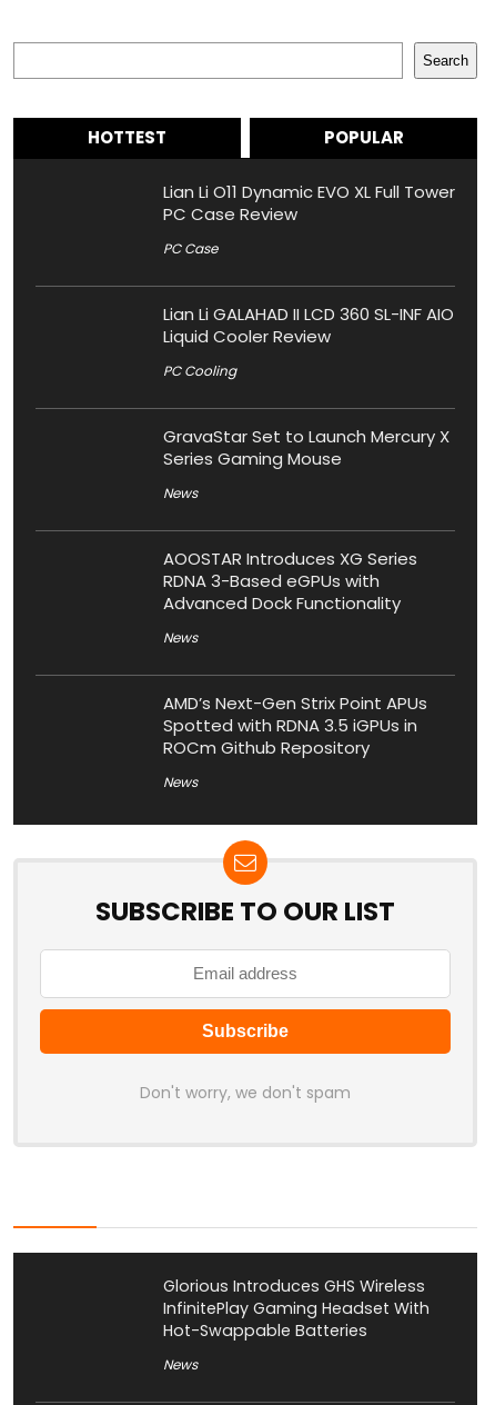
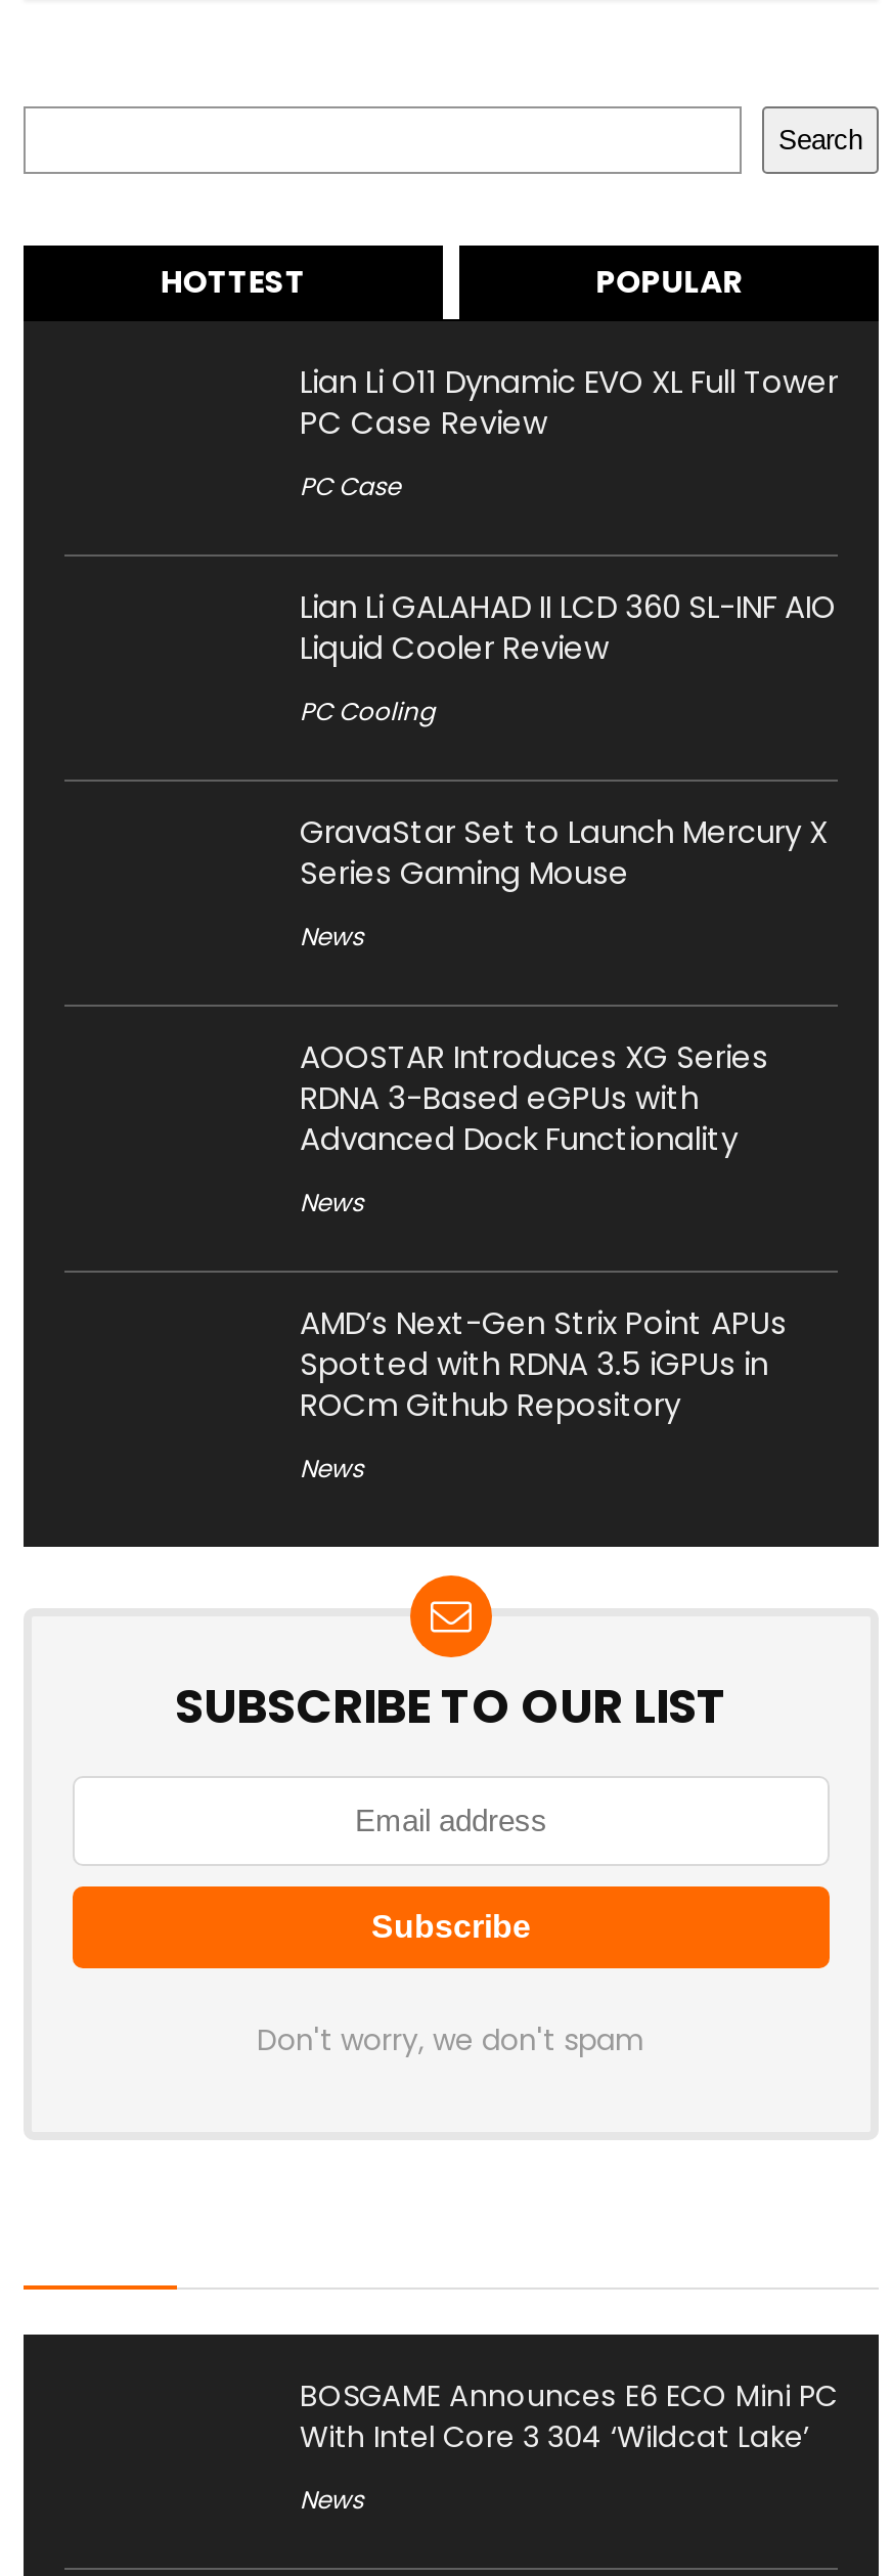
- Glorious Introduces GHS Wireless
- InfinitePlay Gaming Headset With
- Hot-Swappable Batteries
+ BOSGAME Announces E6 ECO Mini PC
+ With Intel Core 3 304 ‘Wildcat Lake’
